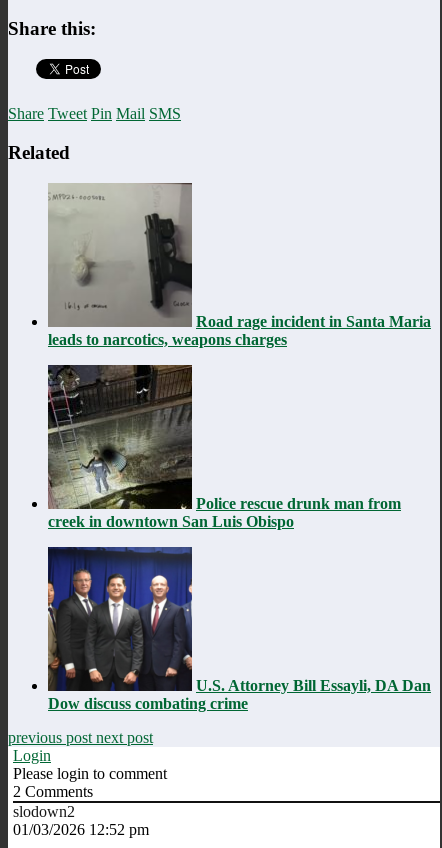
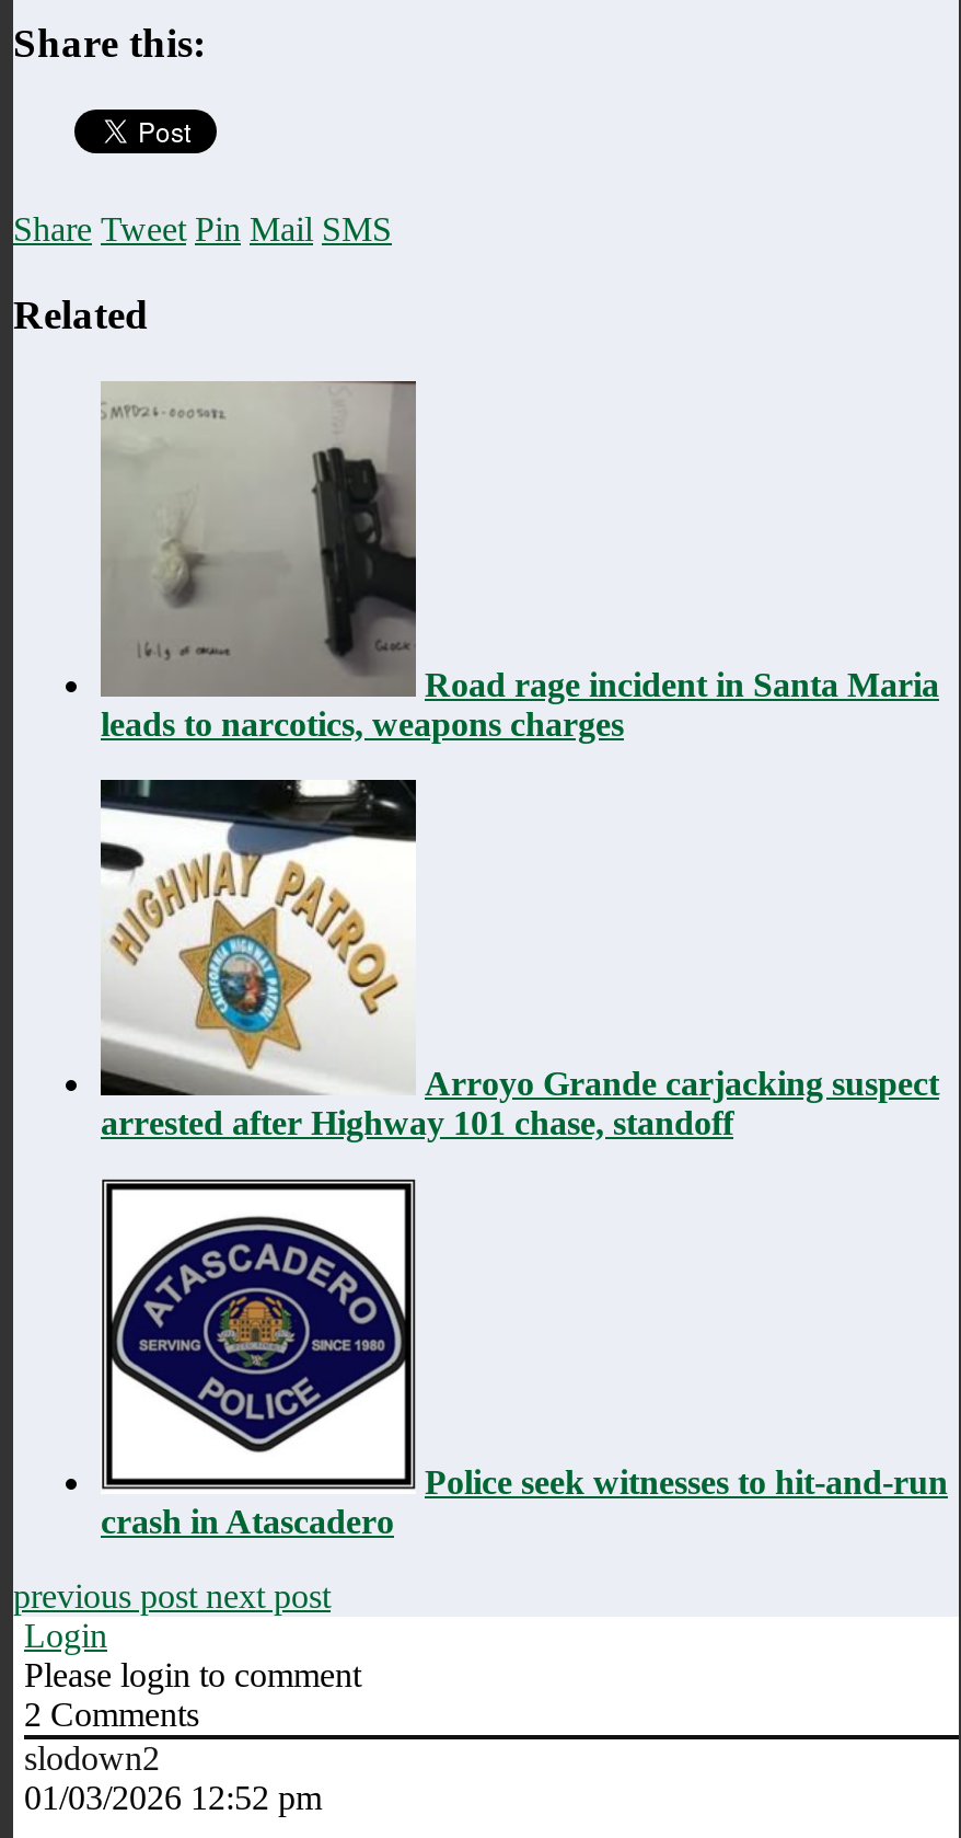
- [image]
- Police rescue drunk man from
- creek in downtown San Luis Obispo
+ [image]
+ Arroyo Grande carjacking suspect
+ arrested after Highway 101 chase, standoff

- [image]
- U.S. Attorney Bill Essayli, DA Dan
- Dow discuss combating crime
+ [image]
+ Police seek witnesses to hit-and-run
+ crash in Atascadero
